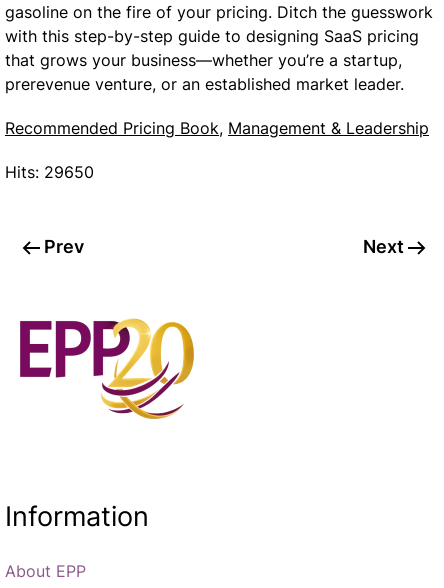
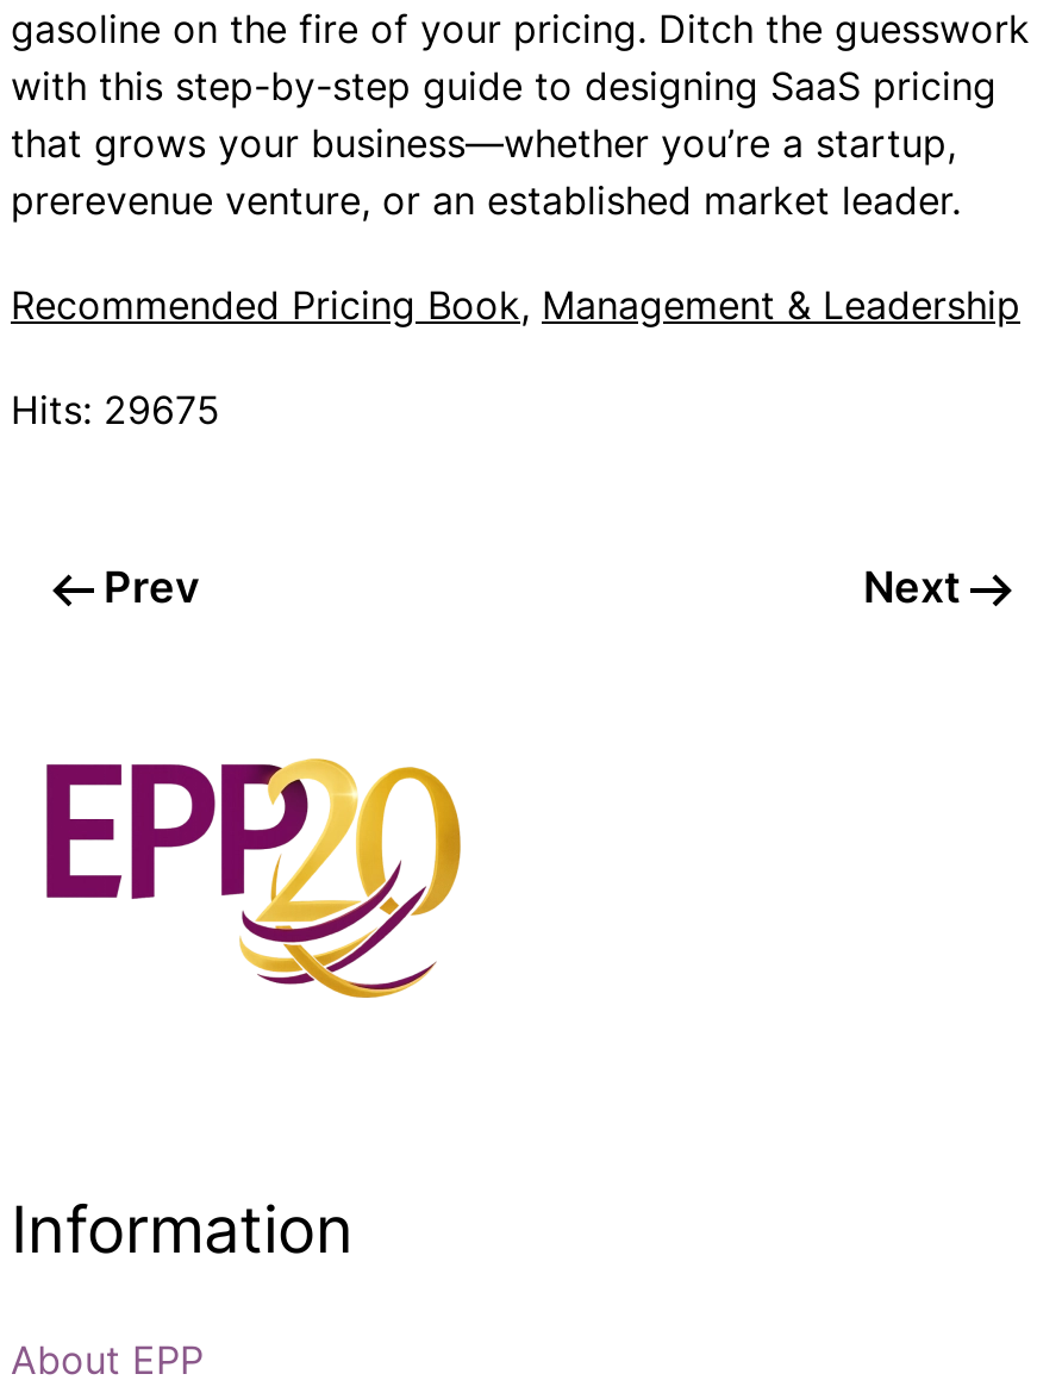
- Hits: 29650
+ Hits: 29675
